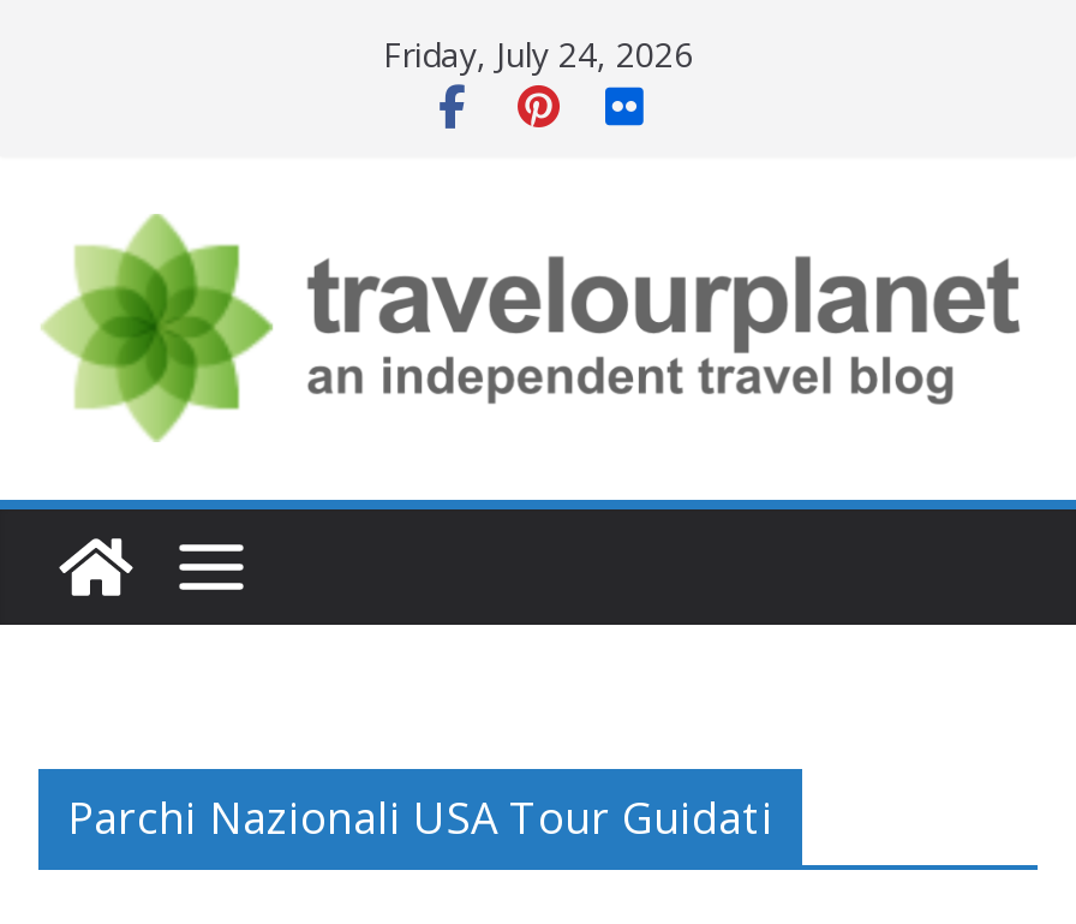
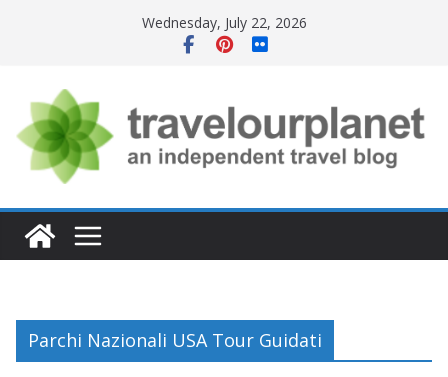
- Friday, July 24, 2026
+ Wednesday, July 22, 2026
